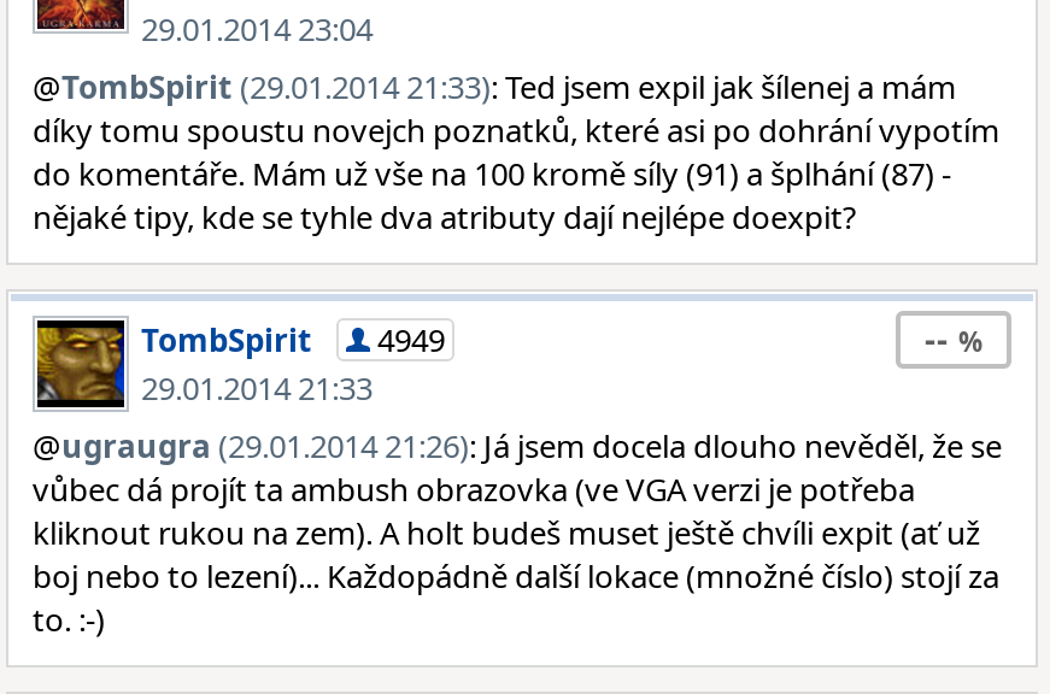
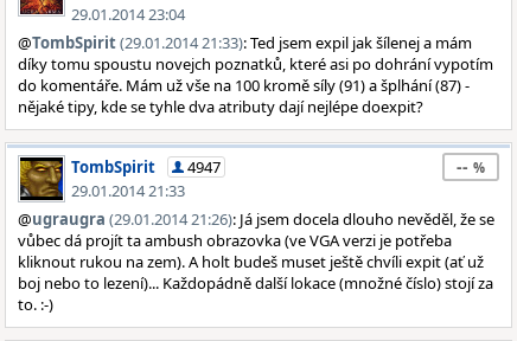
- TombSpirit 4949
+ TombSpirit 4947
